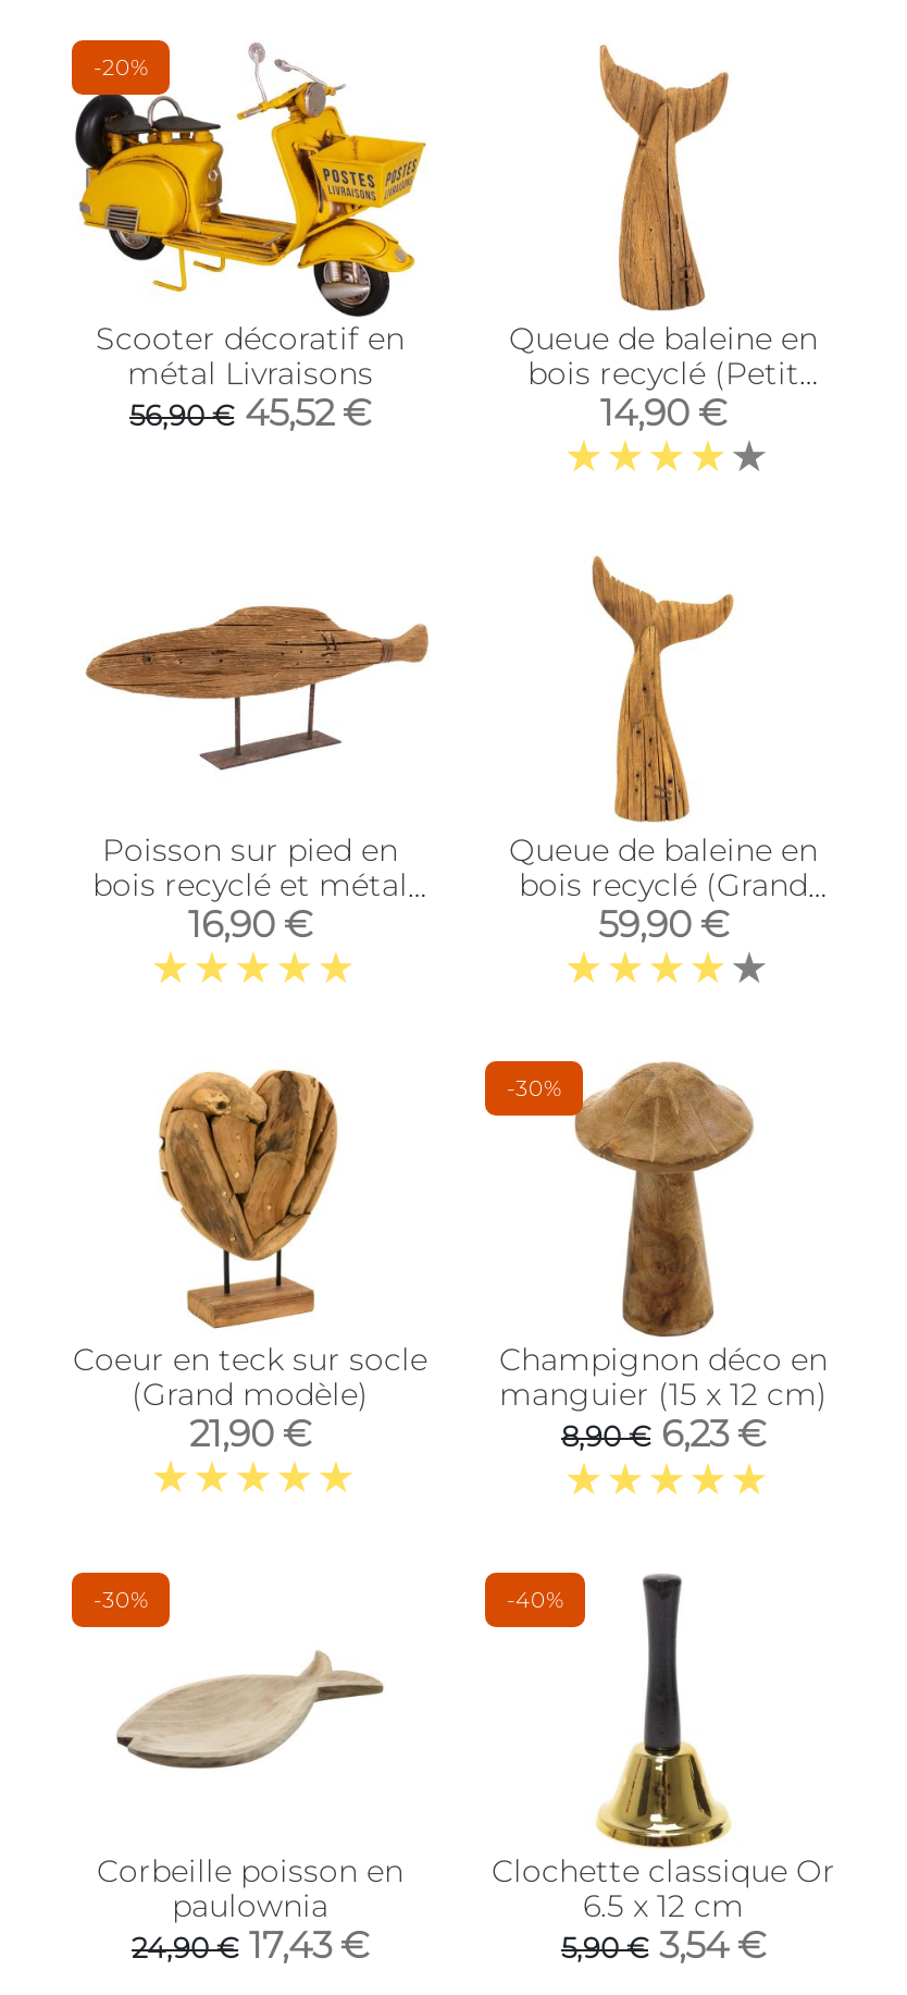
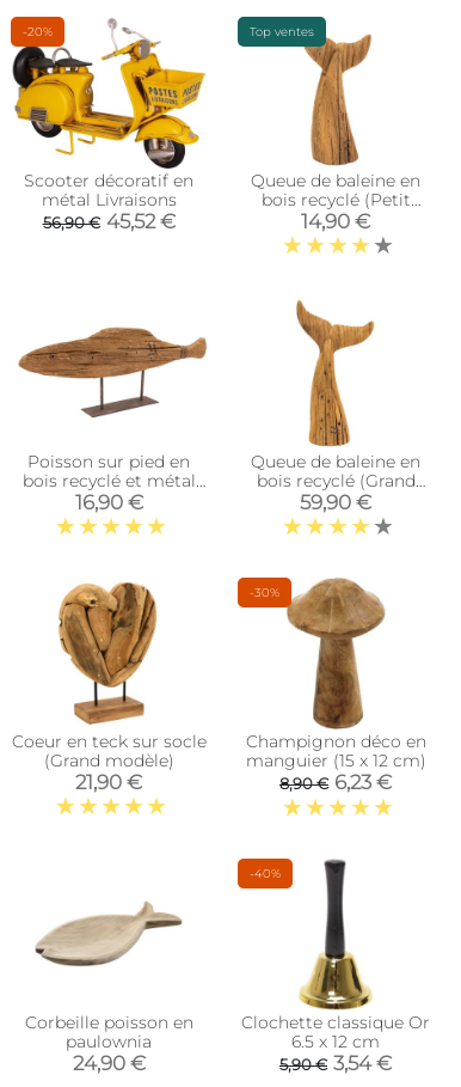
+ Top ventes

- -30%

- 24,90 € 17,43 €
+ 24,90 €
